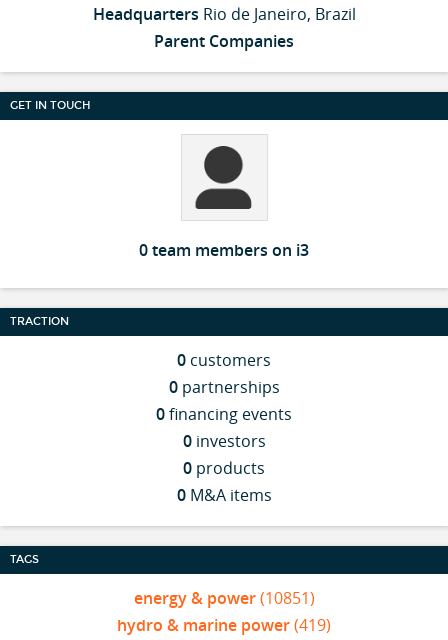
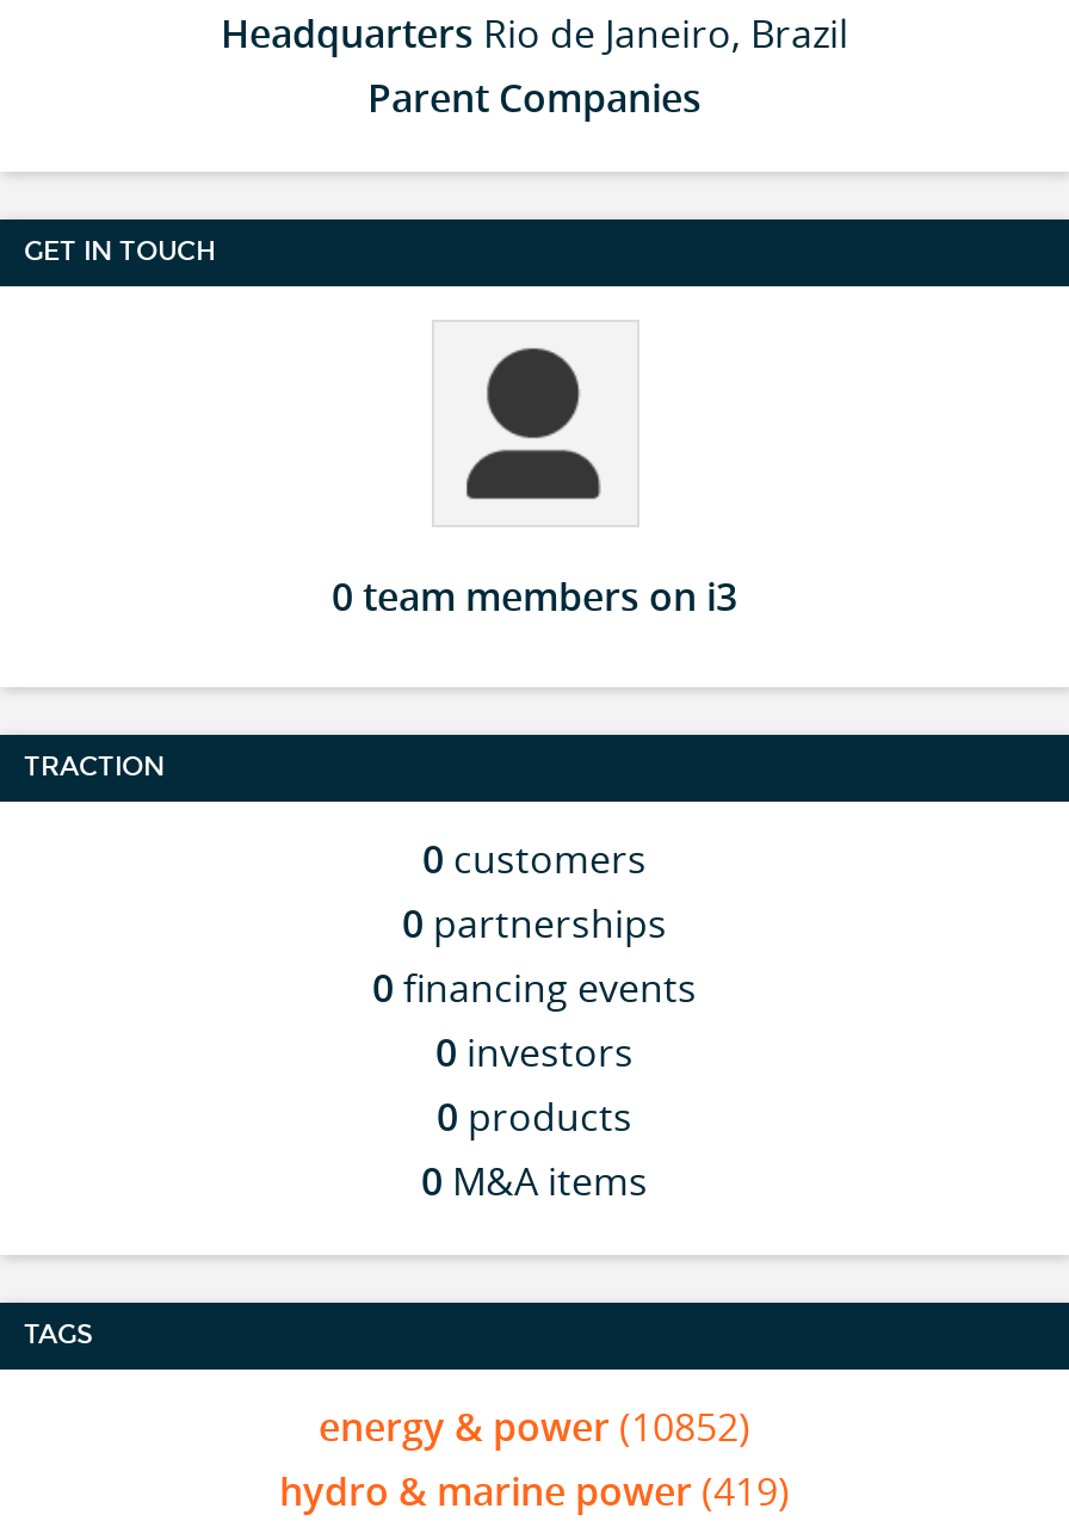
- energy & power (10851)
+ energy & power (10852)
